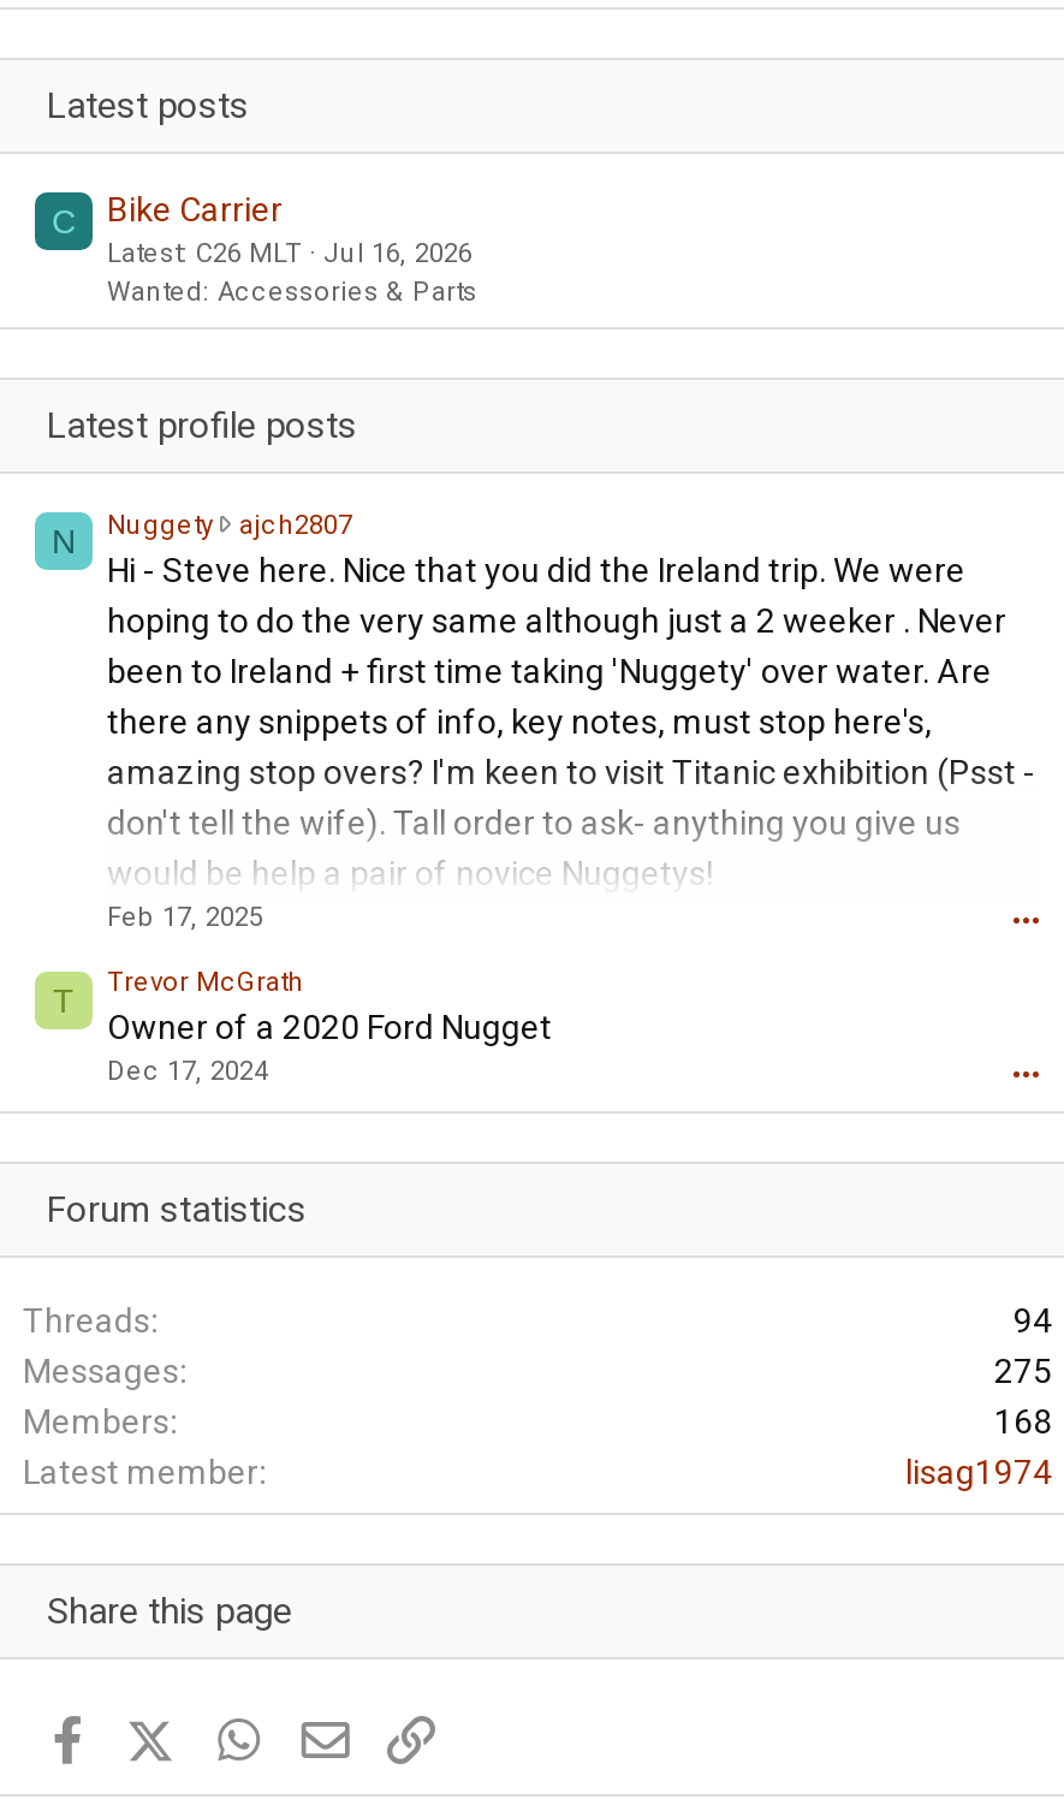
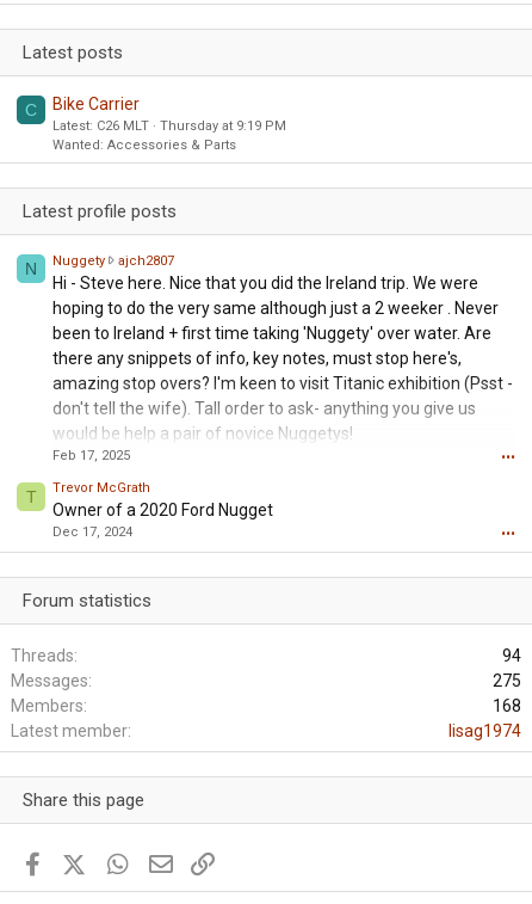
- Jul 16, 2026
+ Thursday at 9:19 PM
